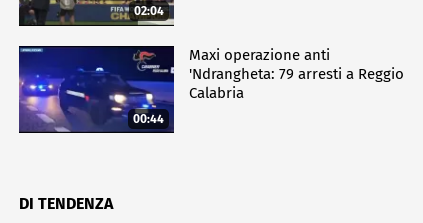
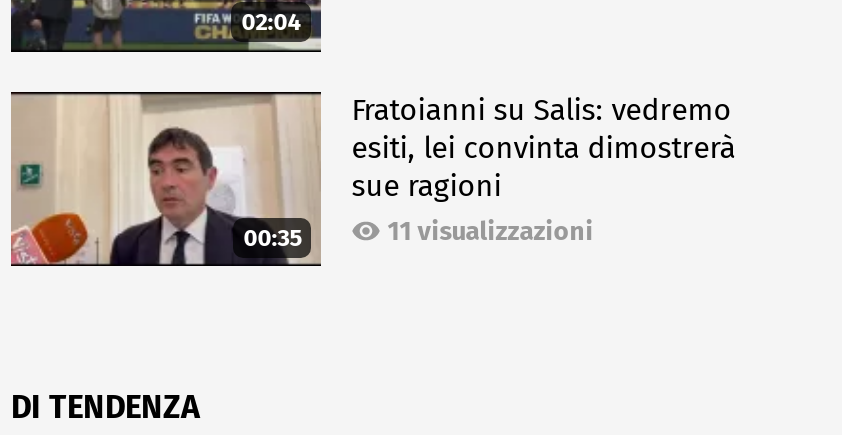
- [image]
- 00:44
+ [image]
+ 00:35

- Maxi operazione anti
- 'Ndrangheta: 79 arresti a Reggio
- Calabria
+ Fratoianni su Salis: vedremo
+ esiti, lei convinta dimostrerà
+ sue ragioni
+ 11 visualizzazioni
